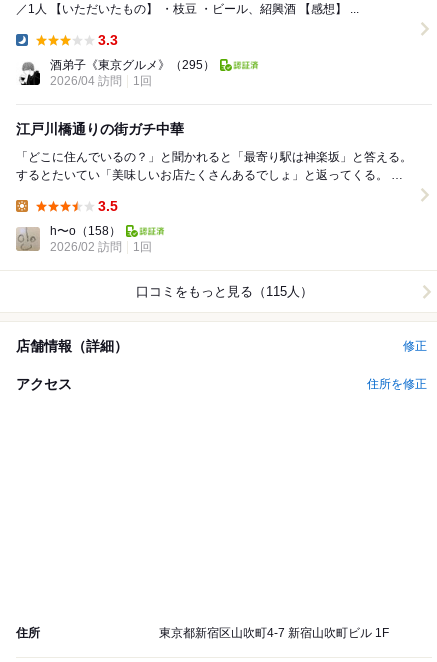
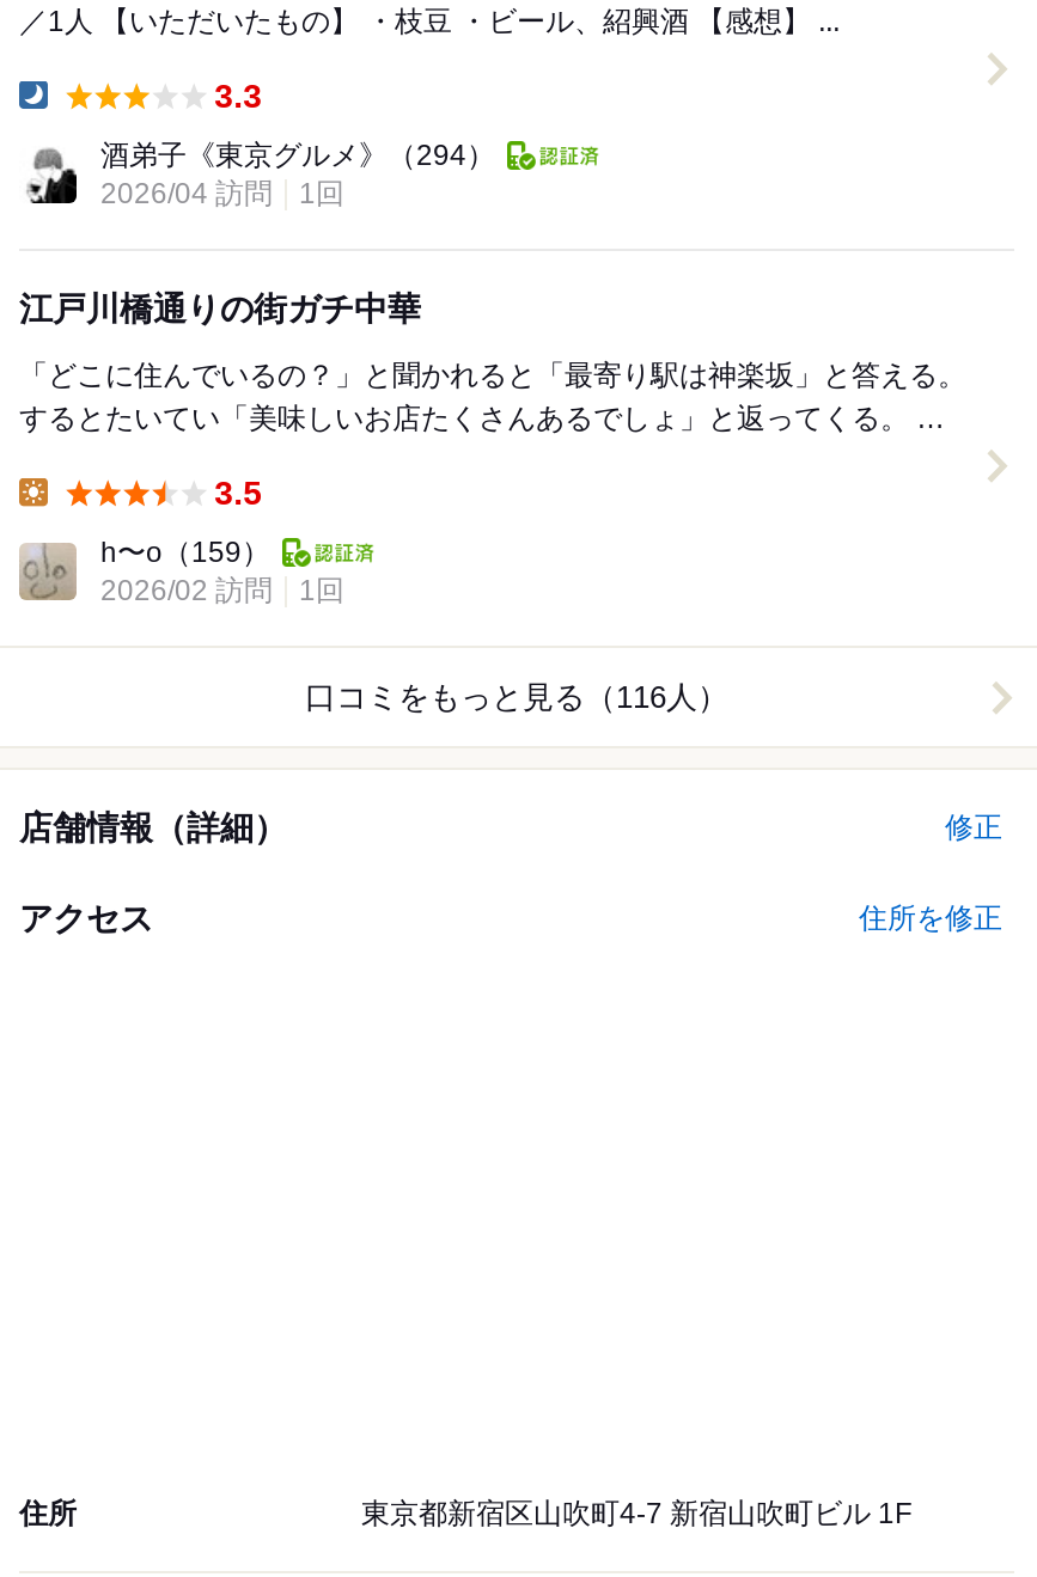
- 酒弟子《東京グルメ》（295）
+ 酒弟子《東京グルメ》（294）

- h〜o（158）
+ h〜o（159）

- 口コミをもっと見る（115人）
+ 口コミをもっと見る（116人）
